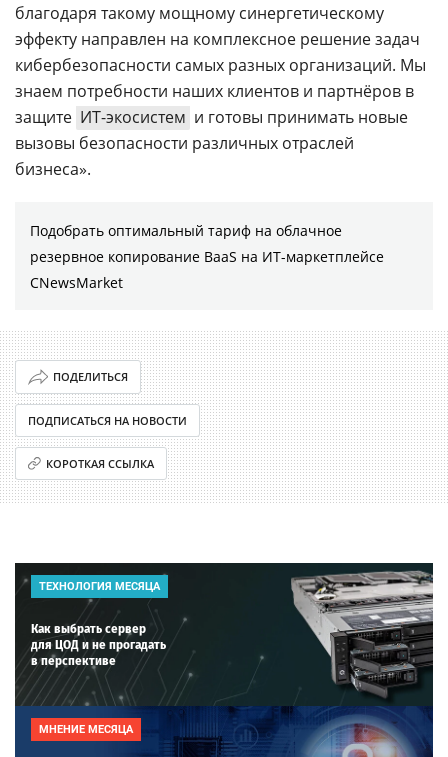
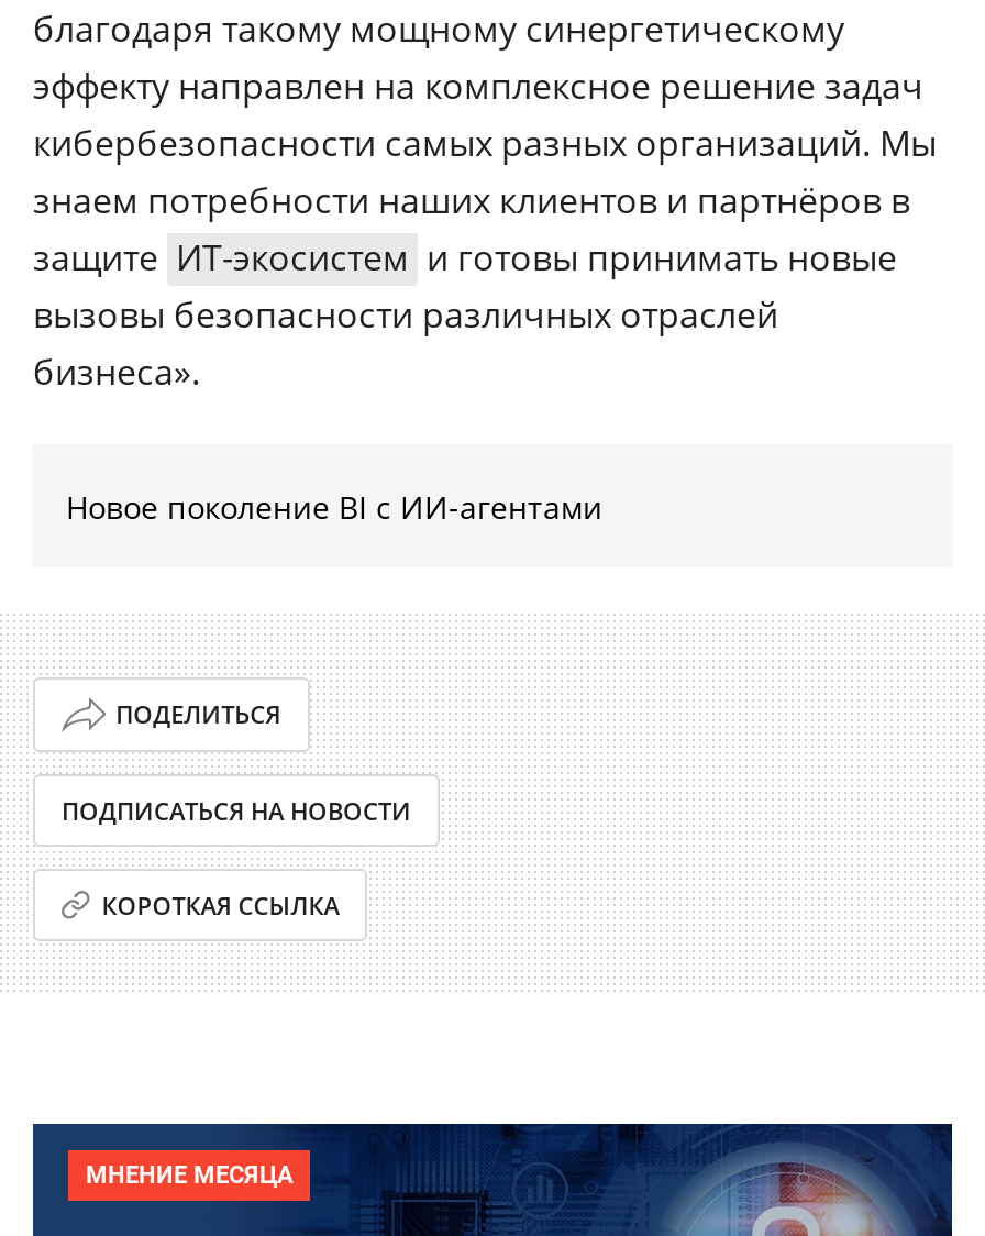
- Подобрать оптимальный тариф на облачное
- резервное копирование BaaS на ИТ-маркетплейсе
- CNewsMarket
+ Новое поколение BI с ИИ-агентами

- [image]
- ТЕХНОЛОГИЯ МЕСЯЦА
- Как выбрать сервер
- для ЦОД и не прогадать
- в перспективе
